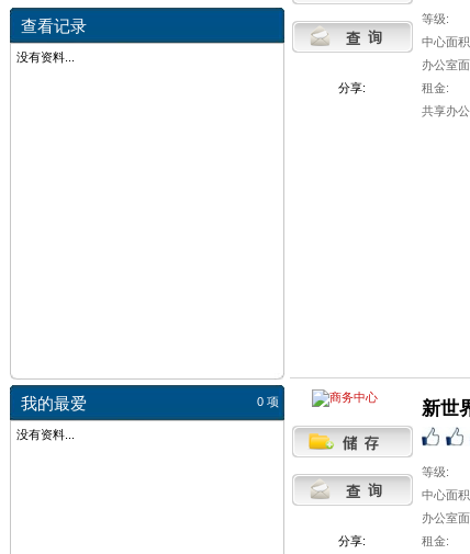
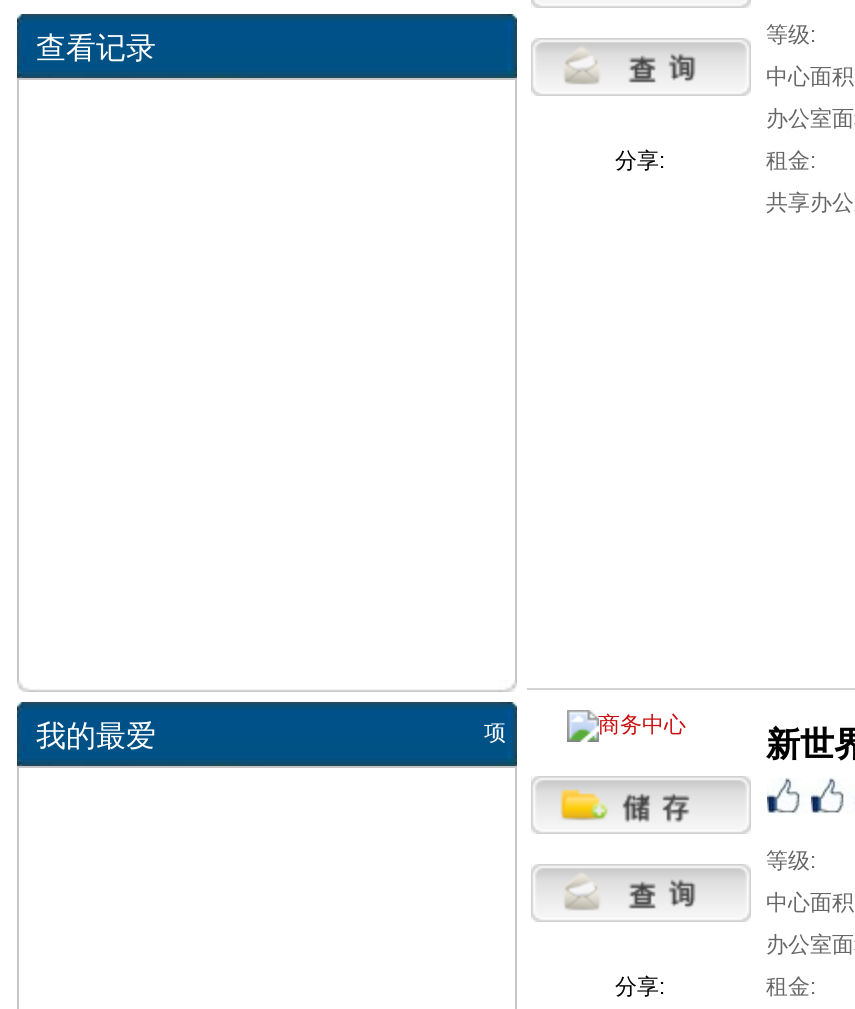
- 没有资料...

- 0 项
- 没有资料...
+ 项
